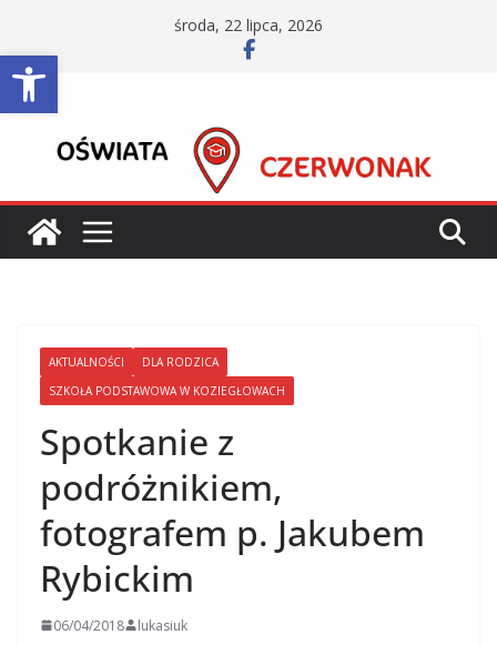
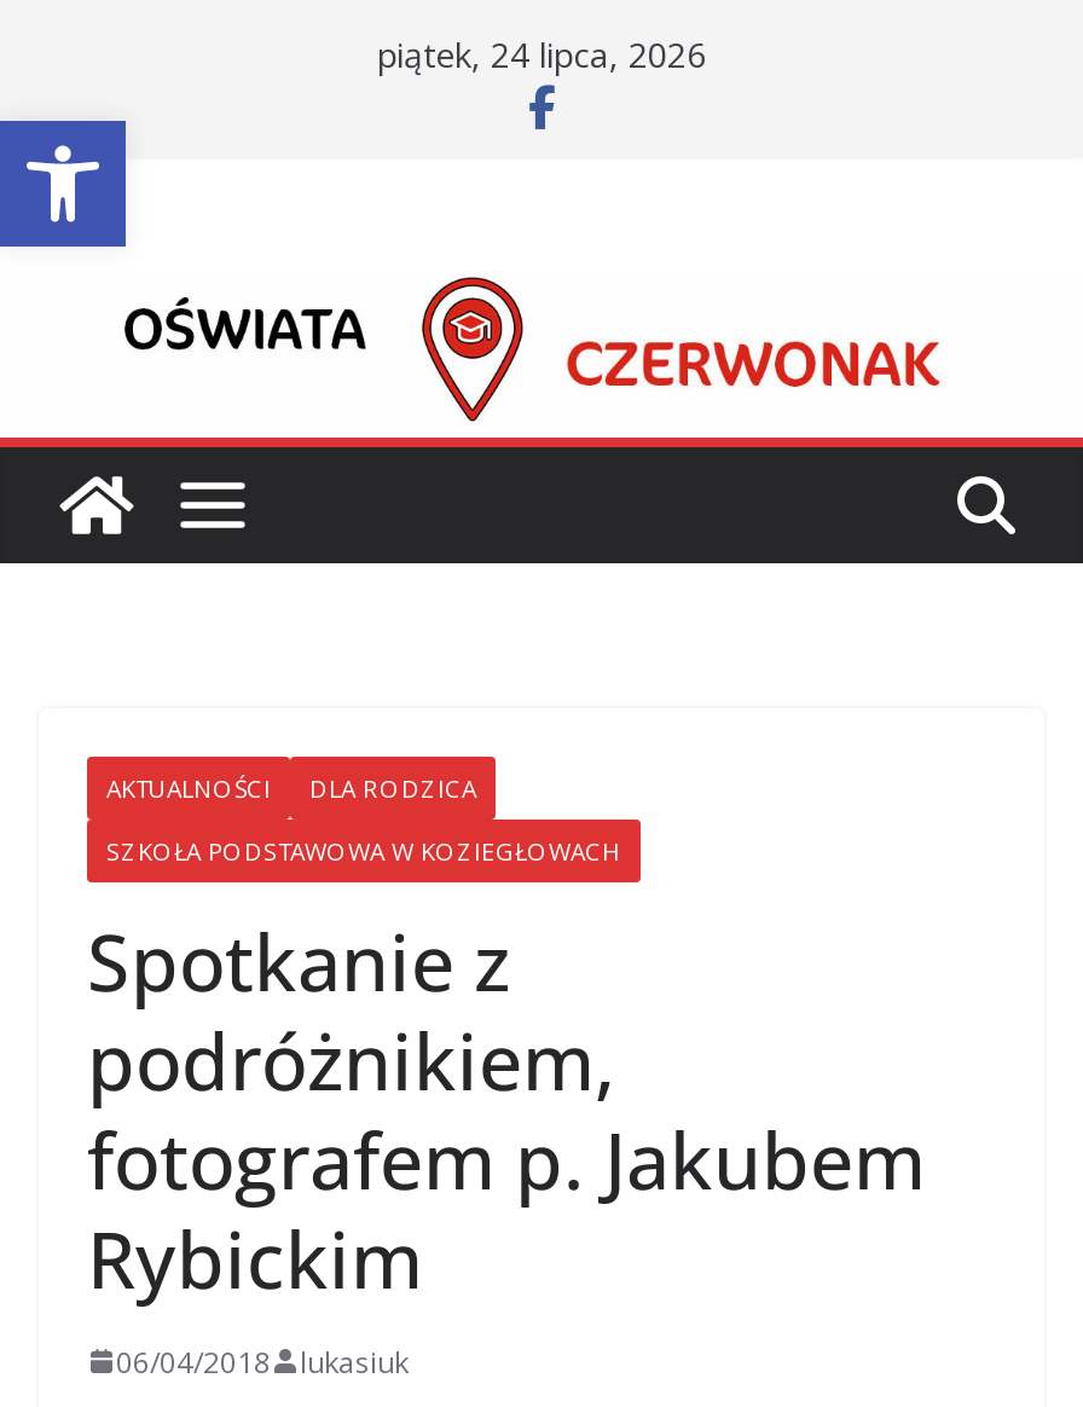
- środa, 22 lipca, 2026
+ piątek, 24 lipca, 2026
